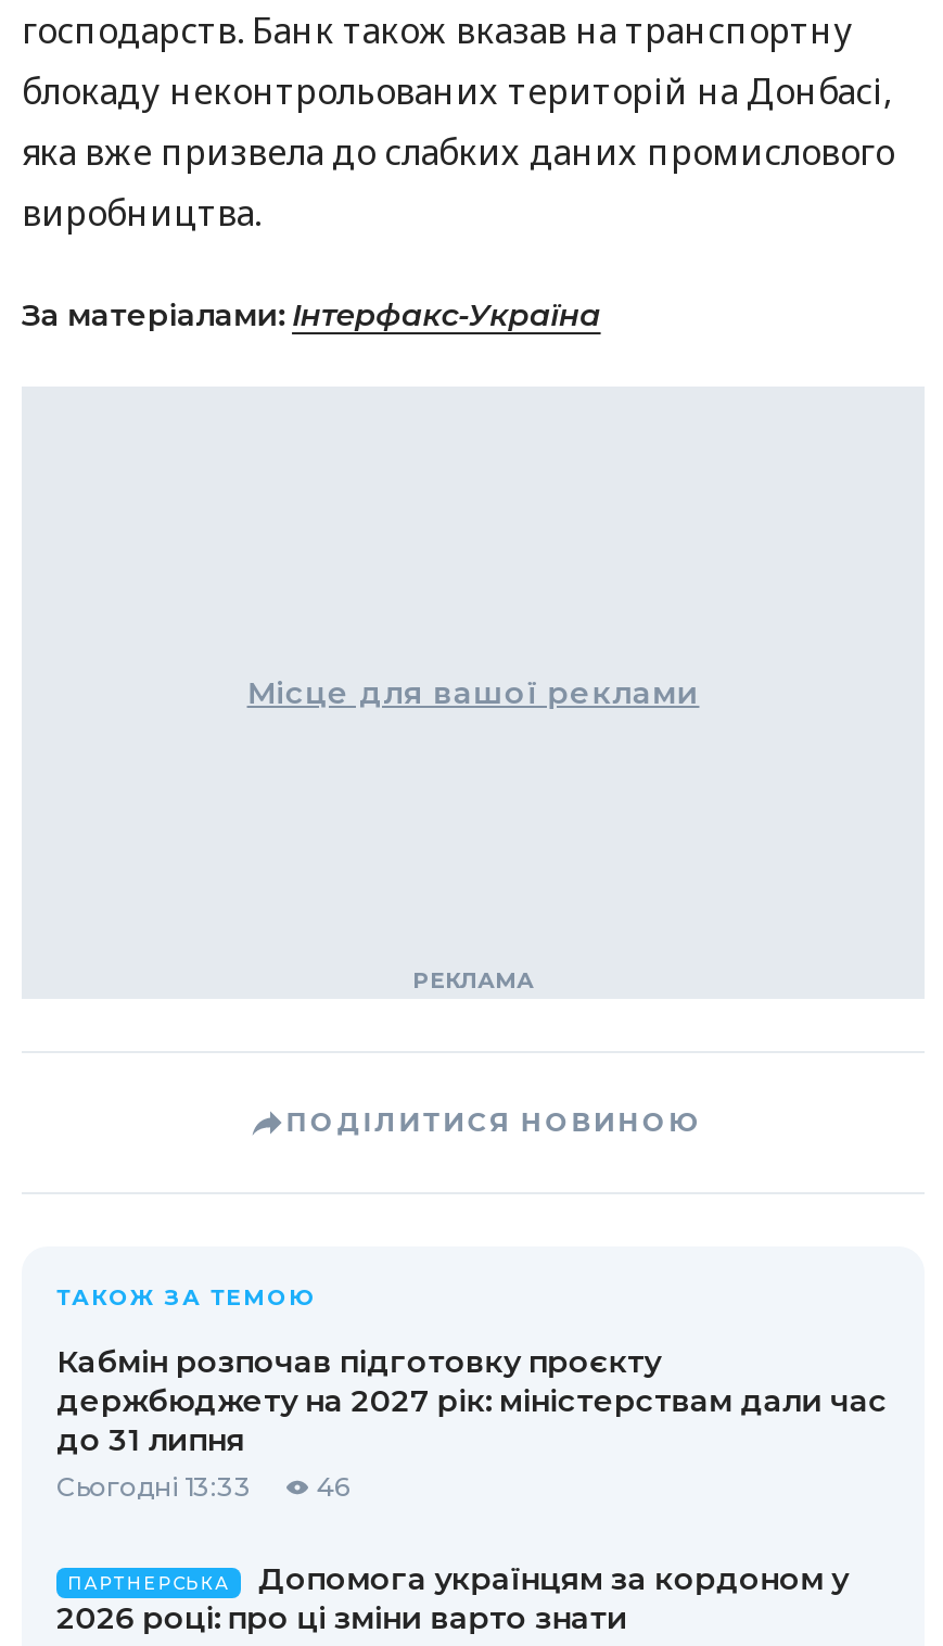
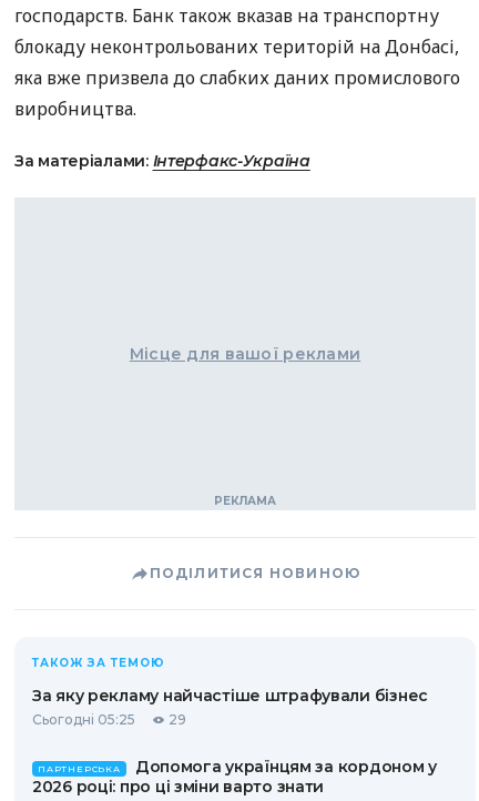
- Кабмін розпочав підготовку проєкту
- держбюджету на 2027 рік: міністерствам дали час
- до 31 липня
- Сьогодні 13:33
- 46
+ За яку рекламу найчастіше штрафували бізнес
+ Сьогодні 05:25
+ 29
